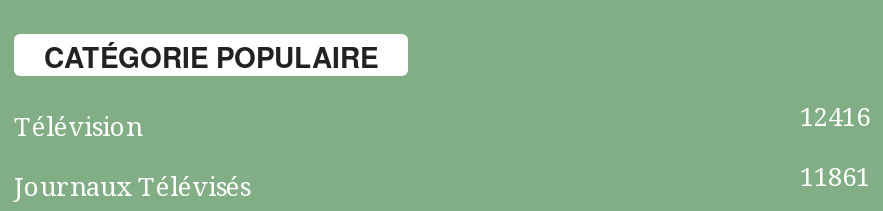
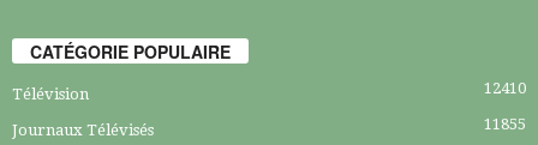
- 12416
+ 12410

- 11861
+ 11855
